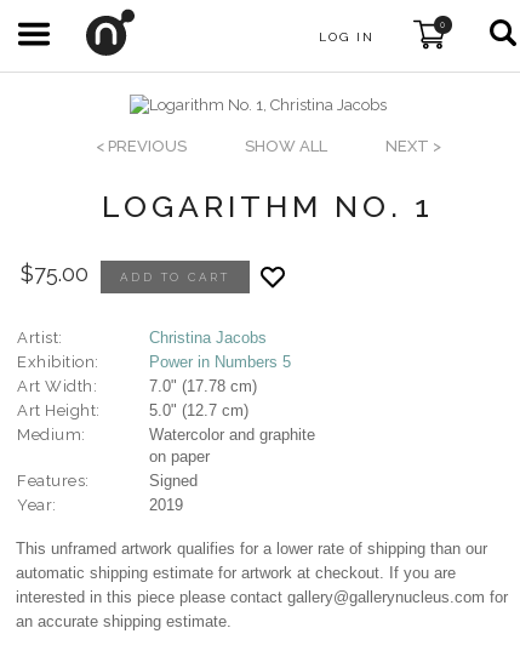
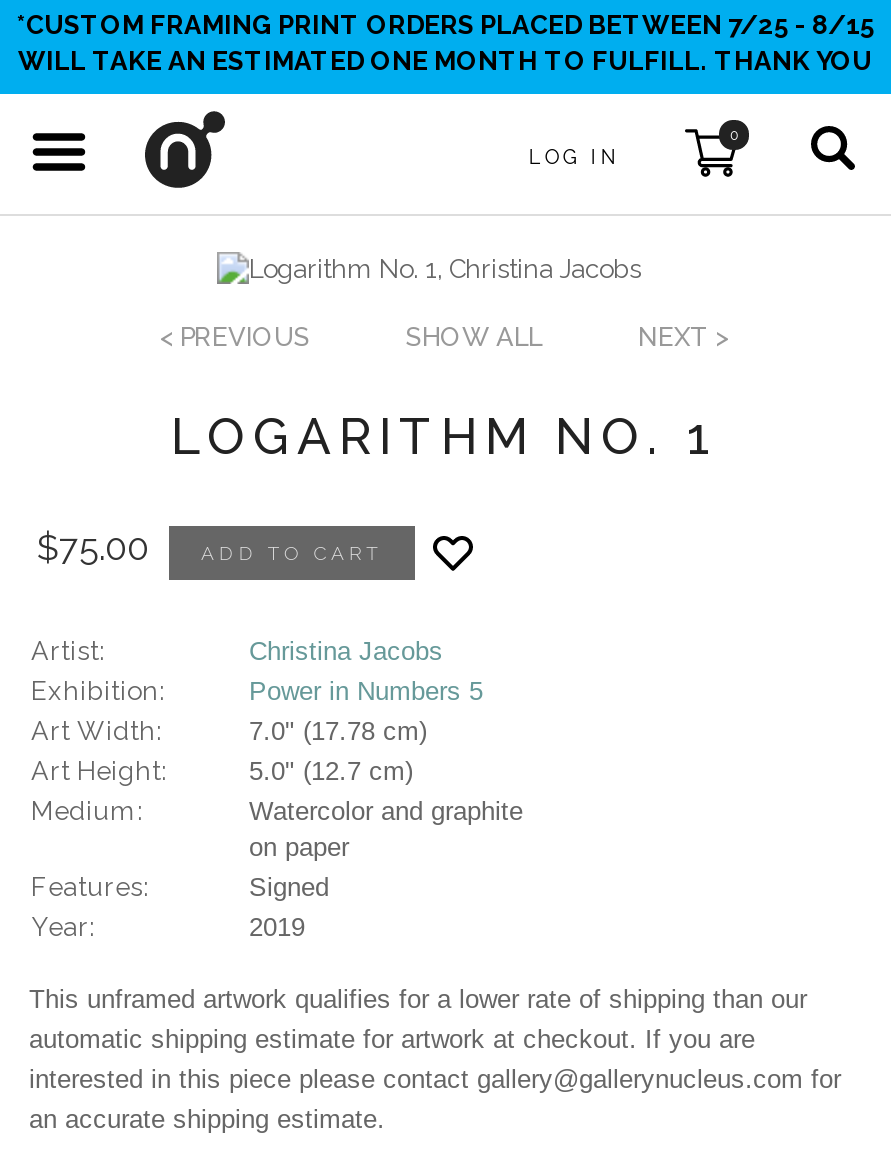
+ *CUSTOM FRAMING PRINT ORDERS PLACED BETWEEN 7/25 - 8/15
+ WILL TAKE AN ESTIMATED ONE MONTH TO FULFILL. THANK YOU
